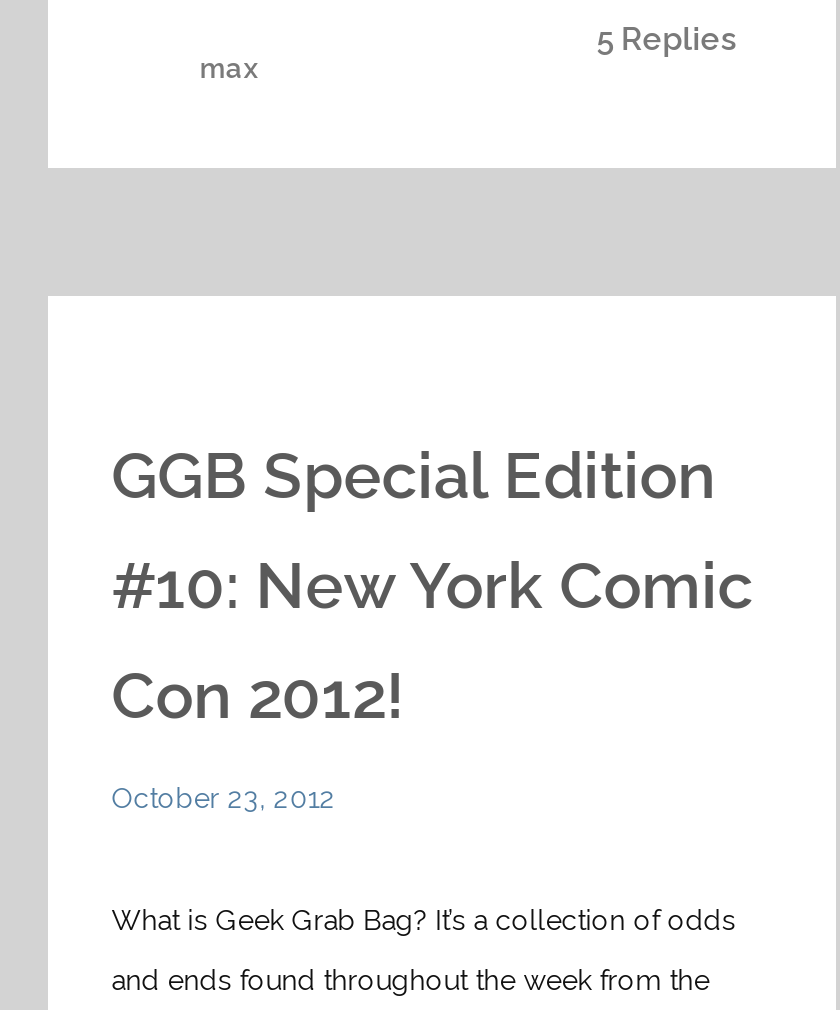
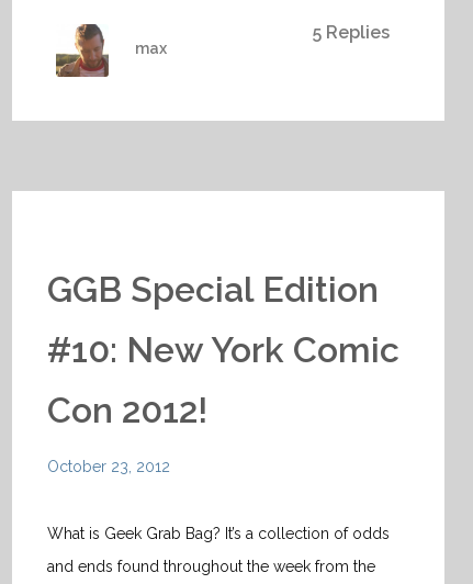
+ [image]
